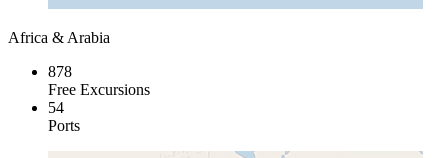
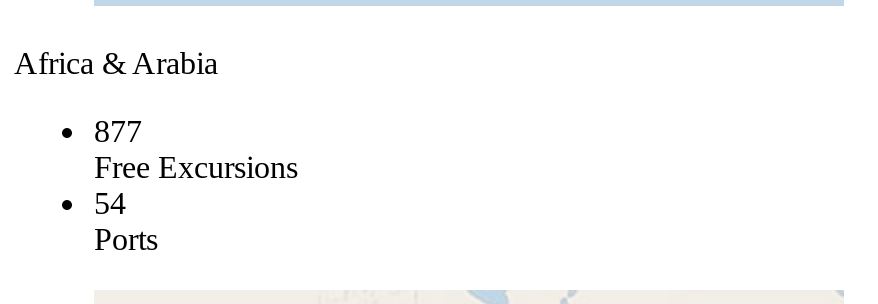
- 878
+ 877
